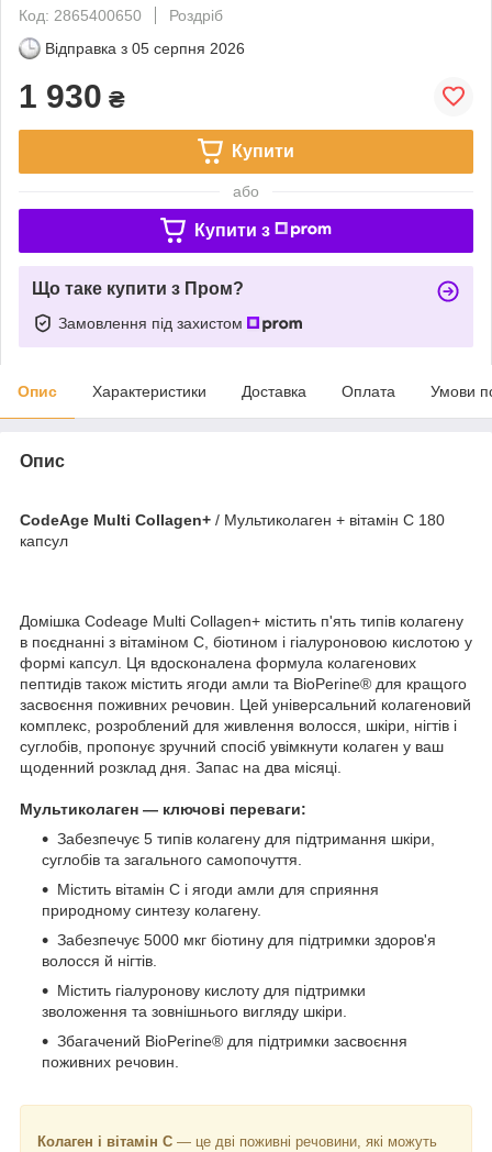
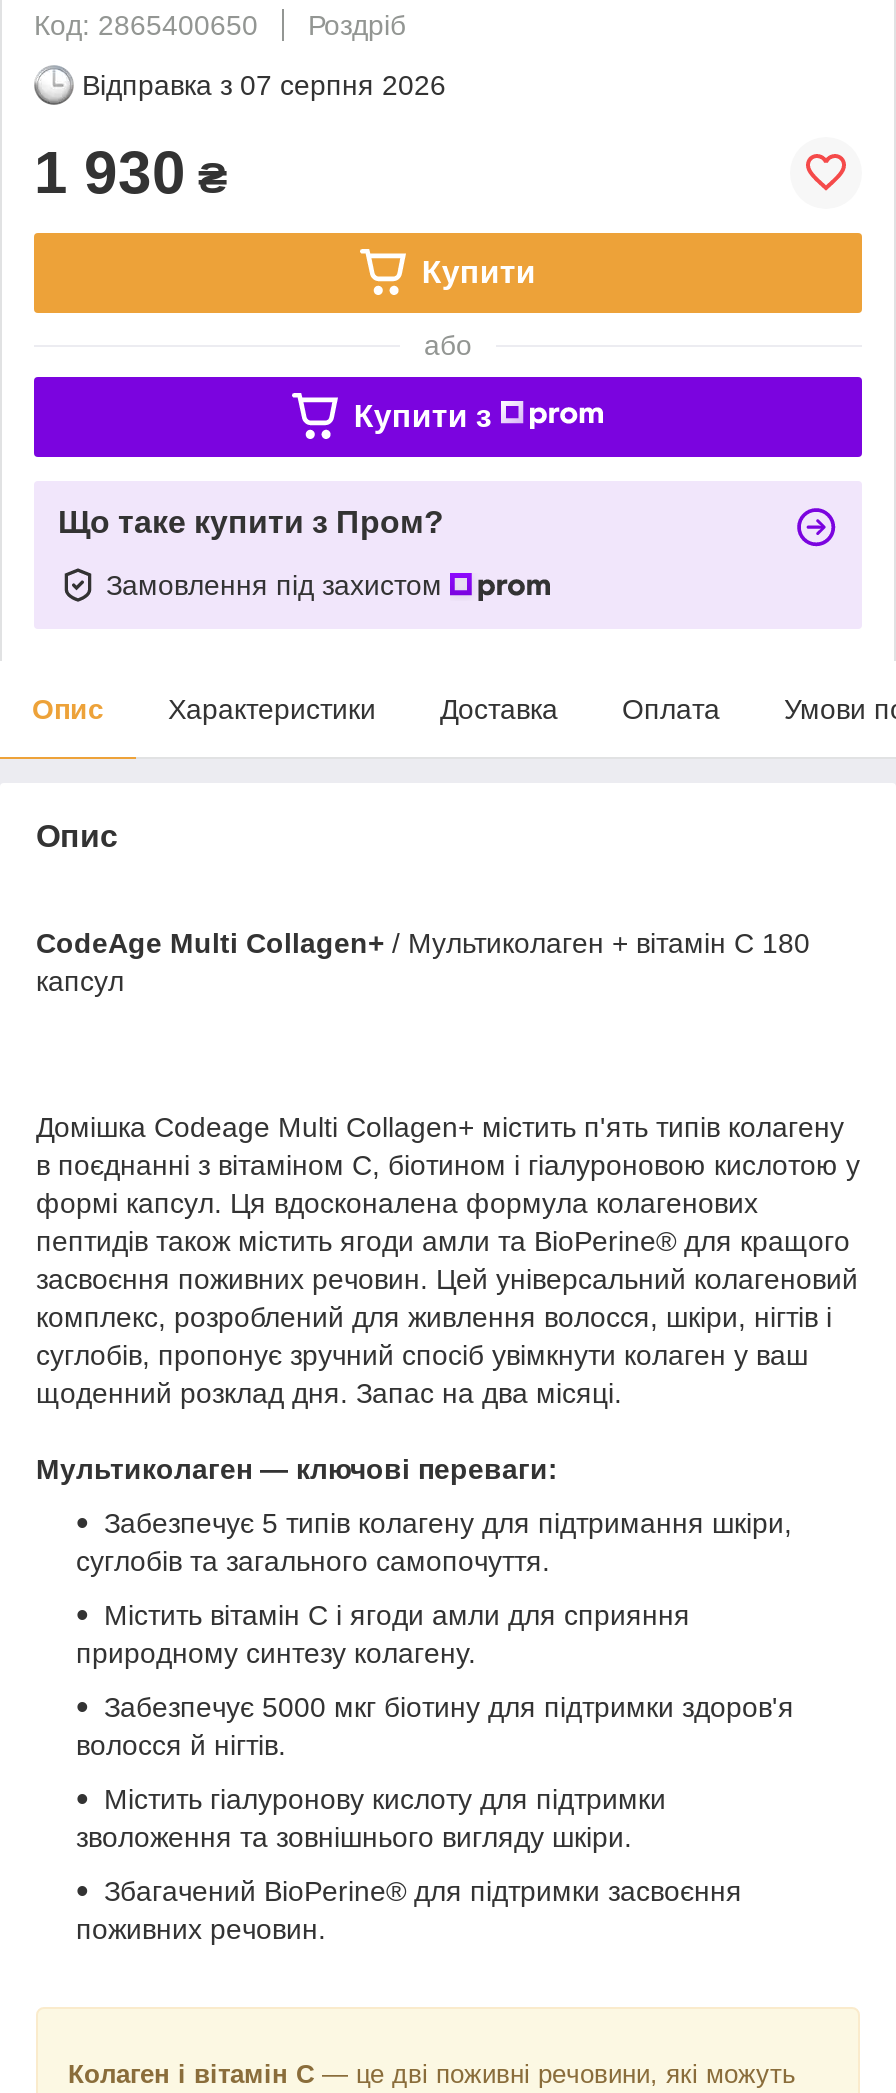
- Відправка з 05 серпня 2026
+ Відправка з 07 серпня 2026
